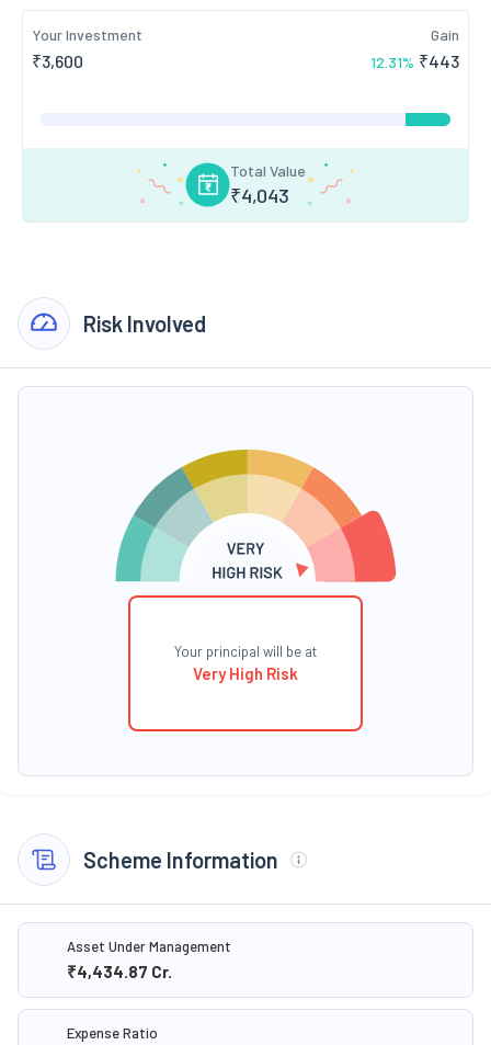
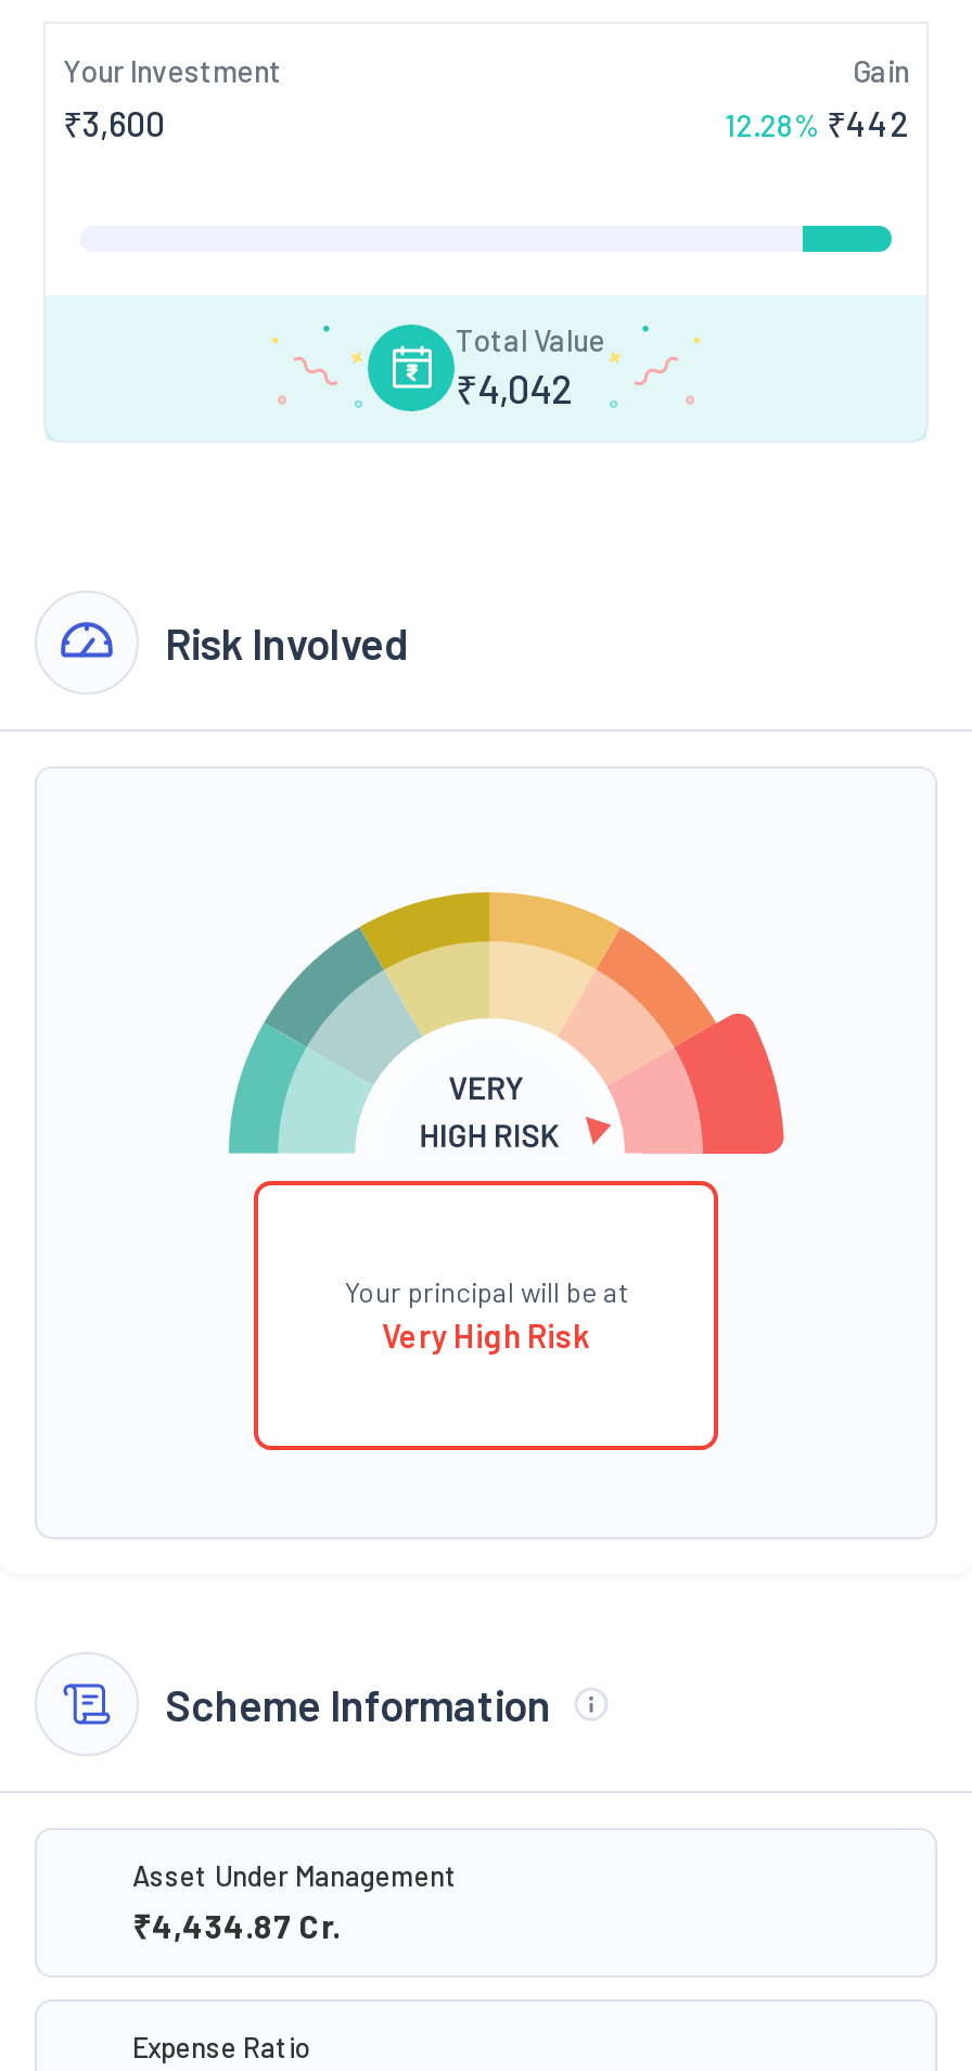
- 12.31% ₹443
+ 12.28% ₹442

- ₹4,043
+ ₹4,042
